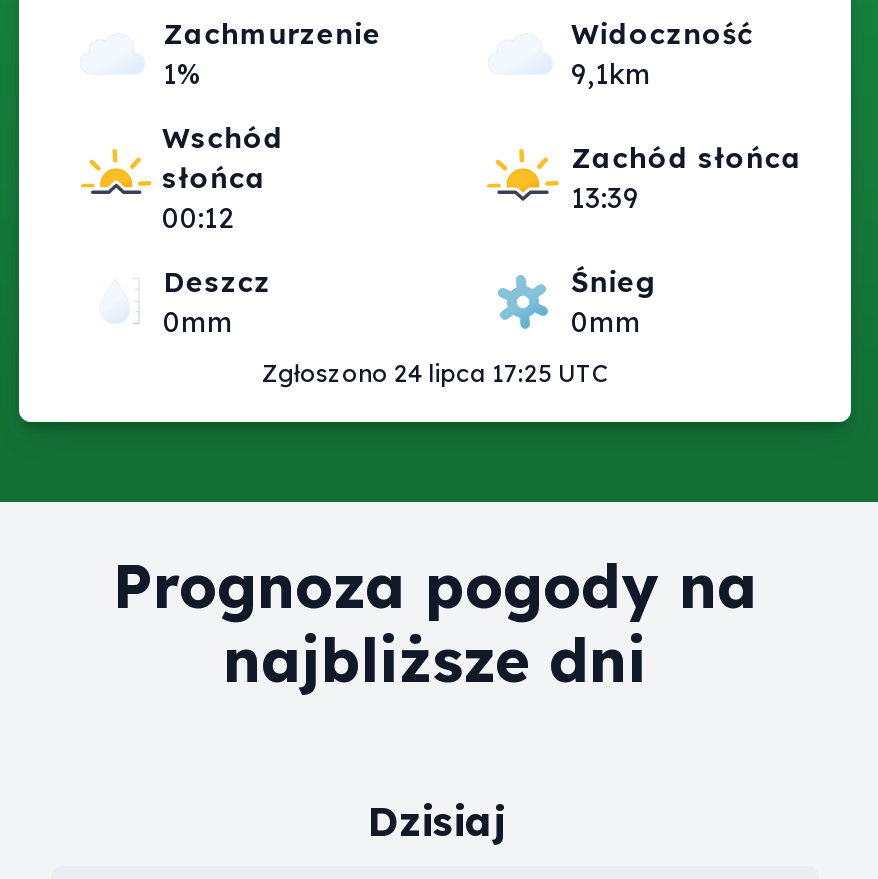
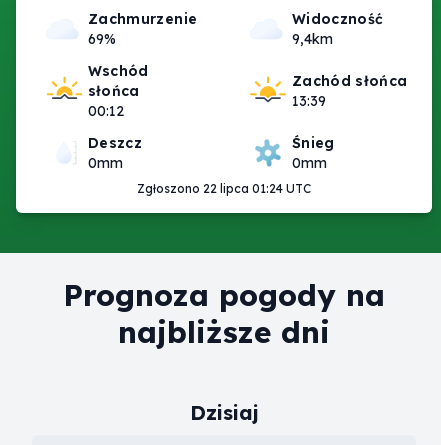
- 1%
+ 69%

- 9,1km
+ 9,4km

- Zgłoszono 24 lipca 17:25 UTC
+ Zgłoszono 22 lipca 01:24 UTC
